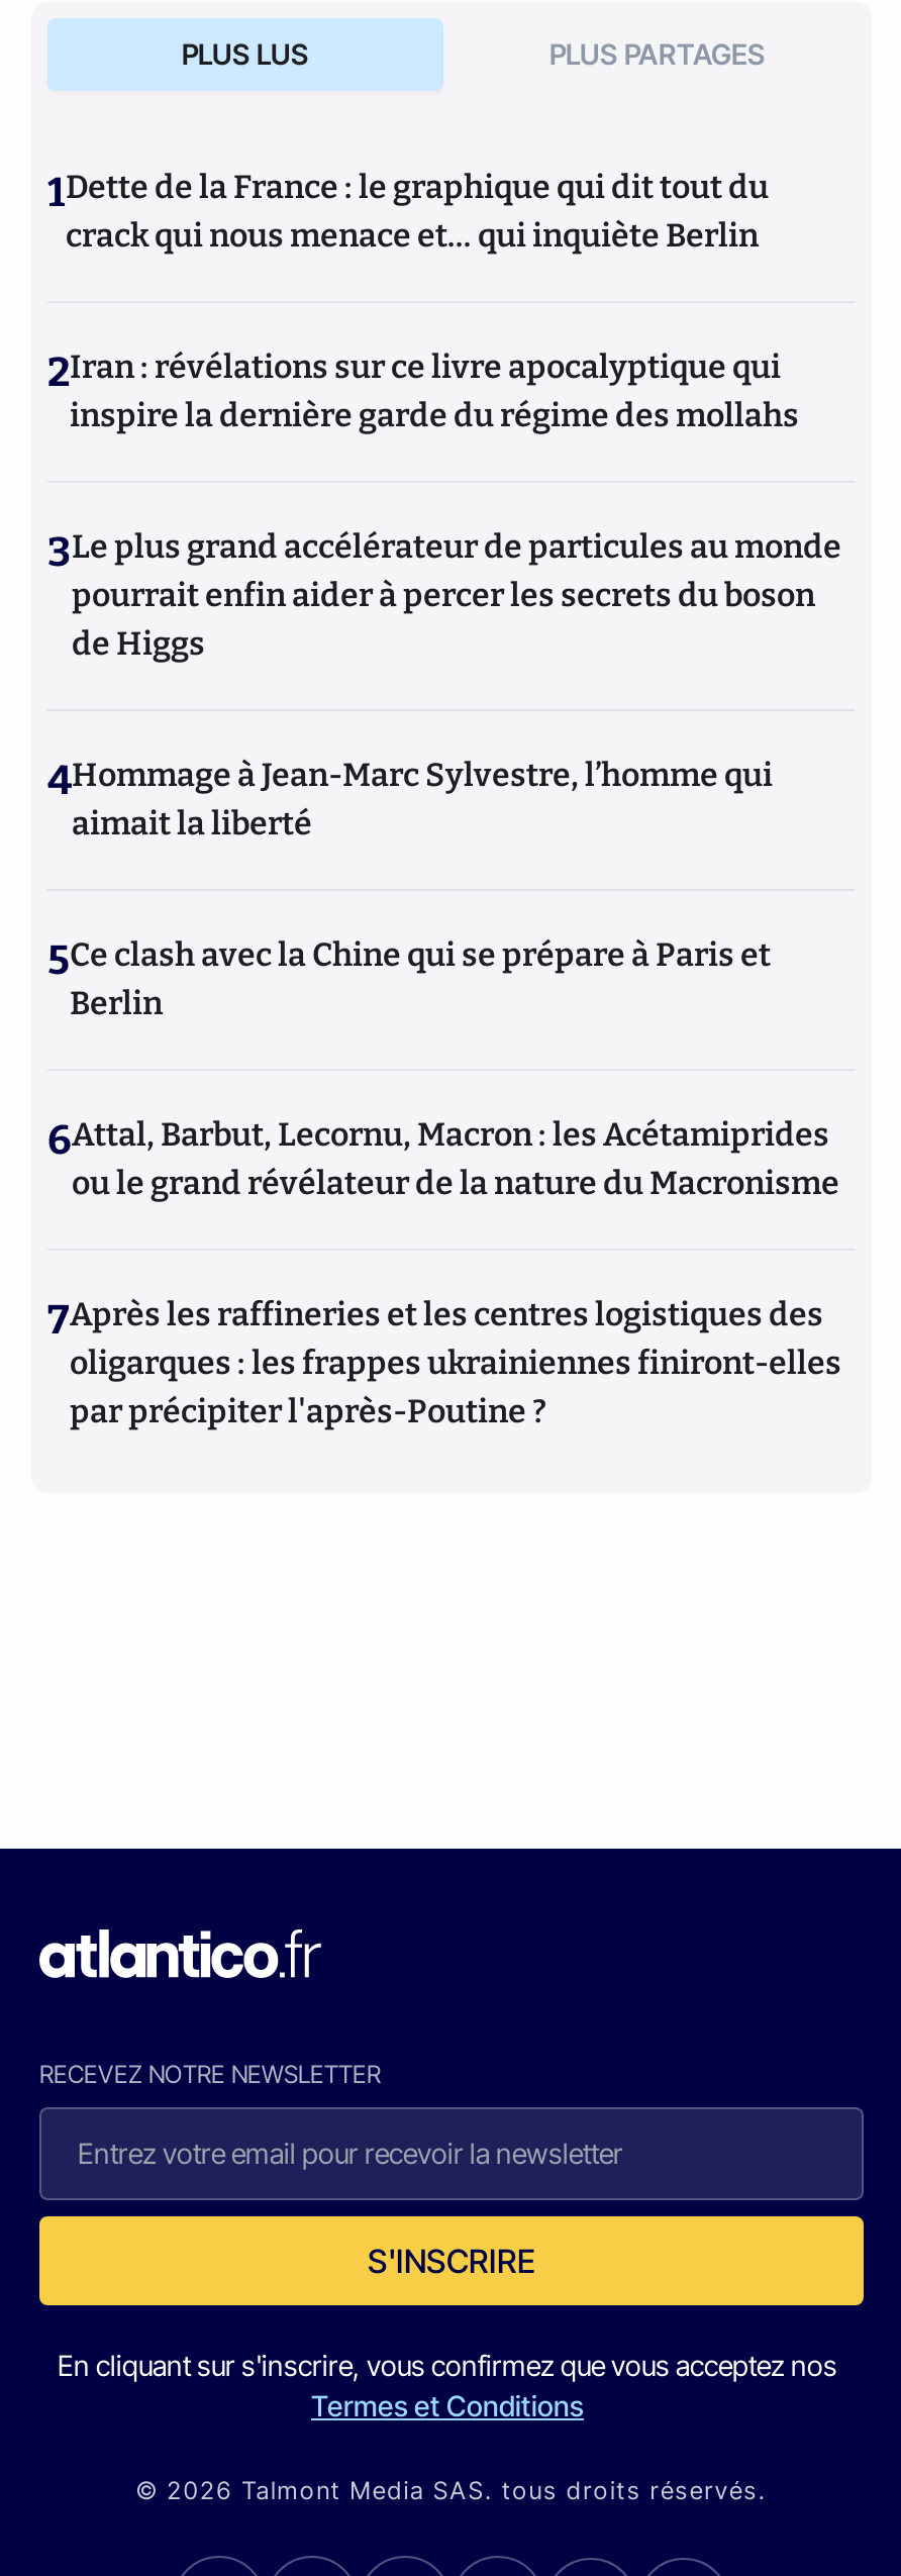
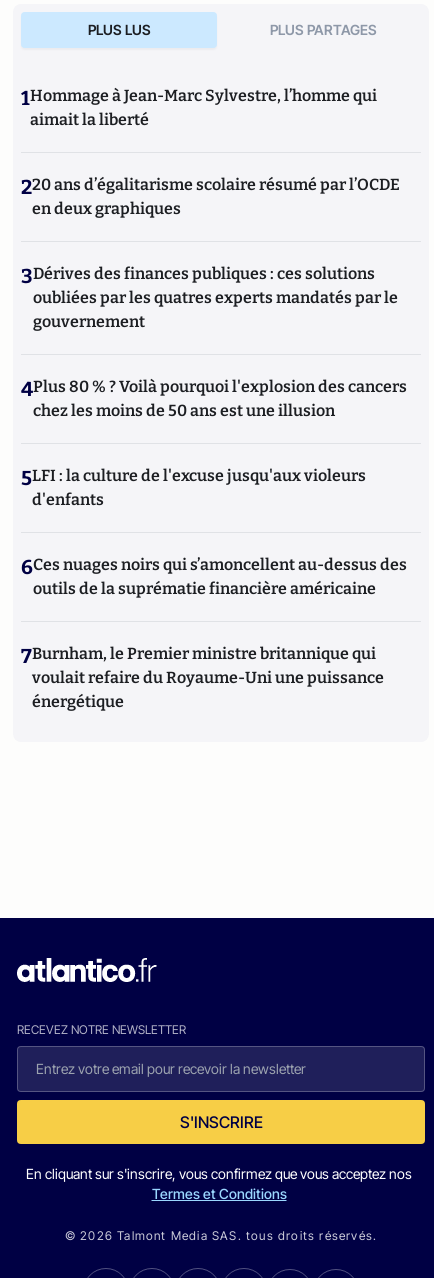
- 1Dette de la France : le graphique qui dit tout du
- crack qui nous menace et… qui inquiète Berlin
- 2Iran : révélations sur ce livre apocalyptique qui
- inspire la dernière garde du régime des mollahs
- 3Le plus grand accélérateur de particules au monde
- pourrait enfin aider à percer les secrets du boson
- de Higgs
- 4Hommage à Jean-Marc Sylvestre, l’homme qui
+ 1Hommage à Jean-Marc Sylvestre, l’homme qui

moved up: aimait la liberté

- 5Ce clash avec la Chine qui se prépare à Paris et
- Berlin
- 6Attal, Barbut, Lecornu, Macron : les Acétamiprides
- ou le grand révélateur de la nature du Macronisme
- 7Après les raffineries et les centres logistiques des
- oligarques : les frappes ukrainiennes finiront-elles
- par précipiter l'après-Poutine ?
+ 220 ans d’égalitarisme scolaire résumé par l’OCDE
+ en deux graphiques
+ 3Dérives des finances publiques : ces solutions
+ oubliées par les quatres experts mandatés par le
+ gouvernement
+ 4Plus 80 % ? Voilà pourquoi l'explosion des cancers
+ chez les moins de 50 ans est une illusion
+ 5LFI : la culture de l'excuse jusqu'aux violeurs
+ d'enfants
+ 6Ces nuages noirs qui s’amoncellent au-dessus des
+ outils de la suprématie financière américaine
+ 7Burnham, le Premier ministre britannique qui
+ voulait refaire du Royaume-Uni une puissance
+ énergétique
